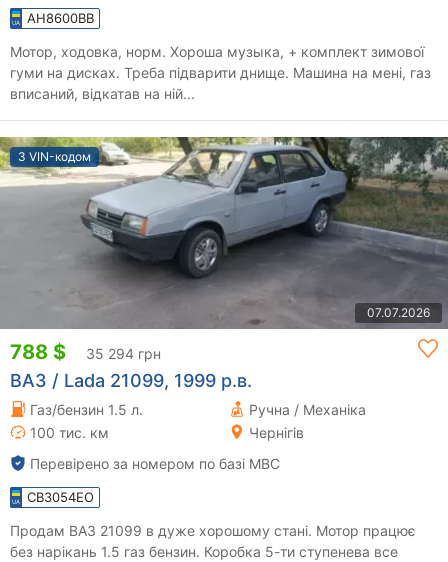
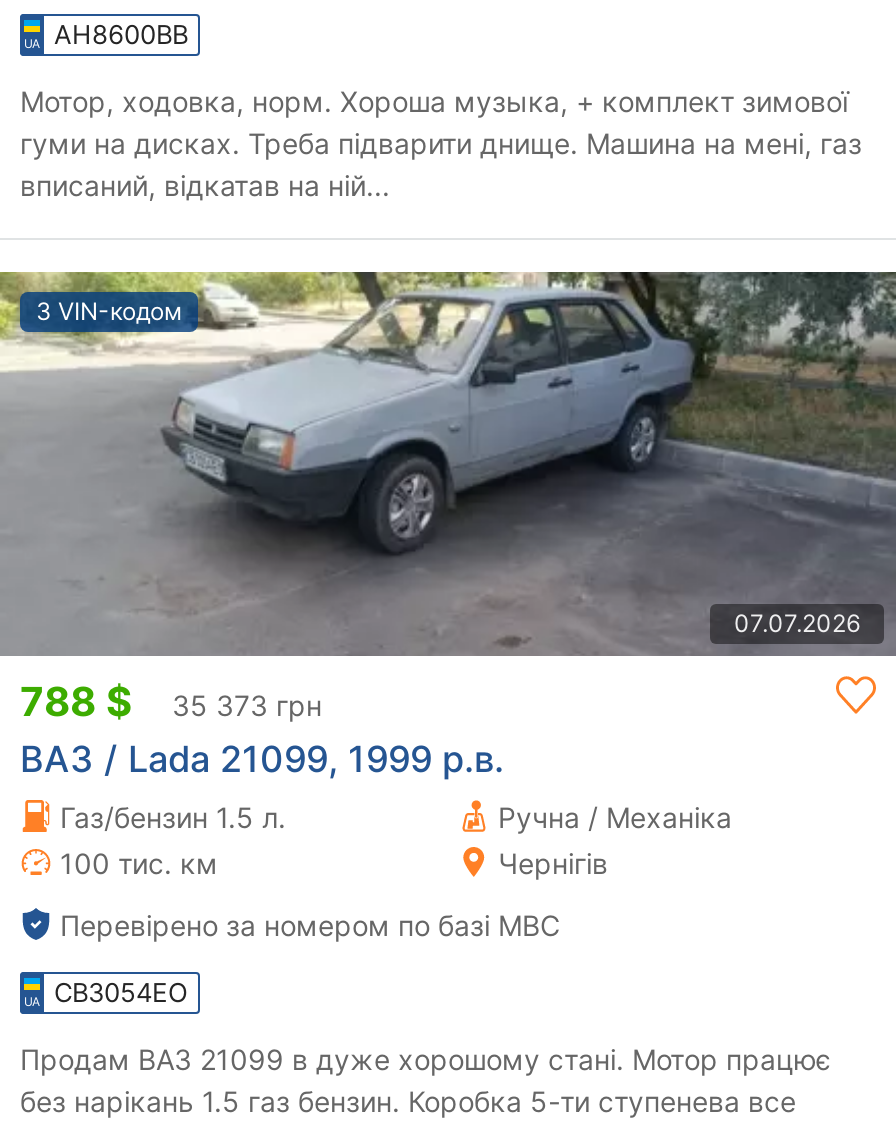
- 788 $ 35 294 грн
+ 788 $ 35 373 грн
